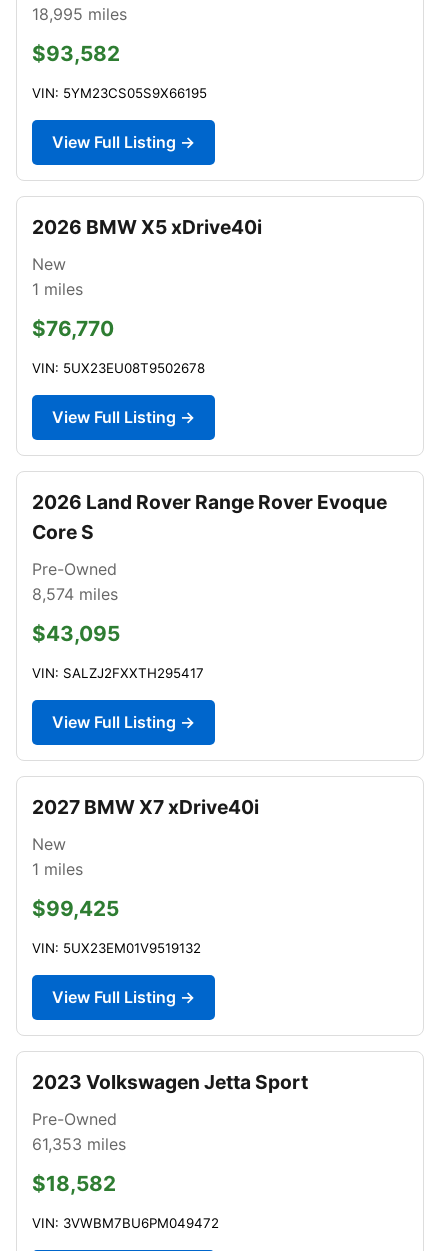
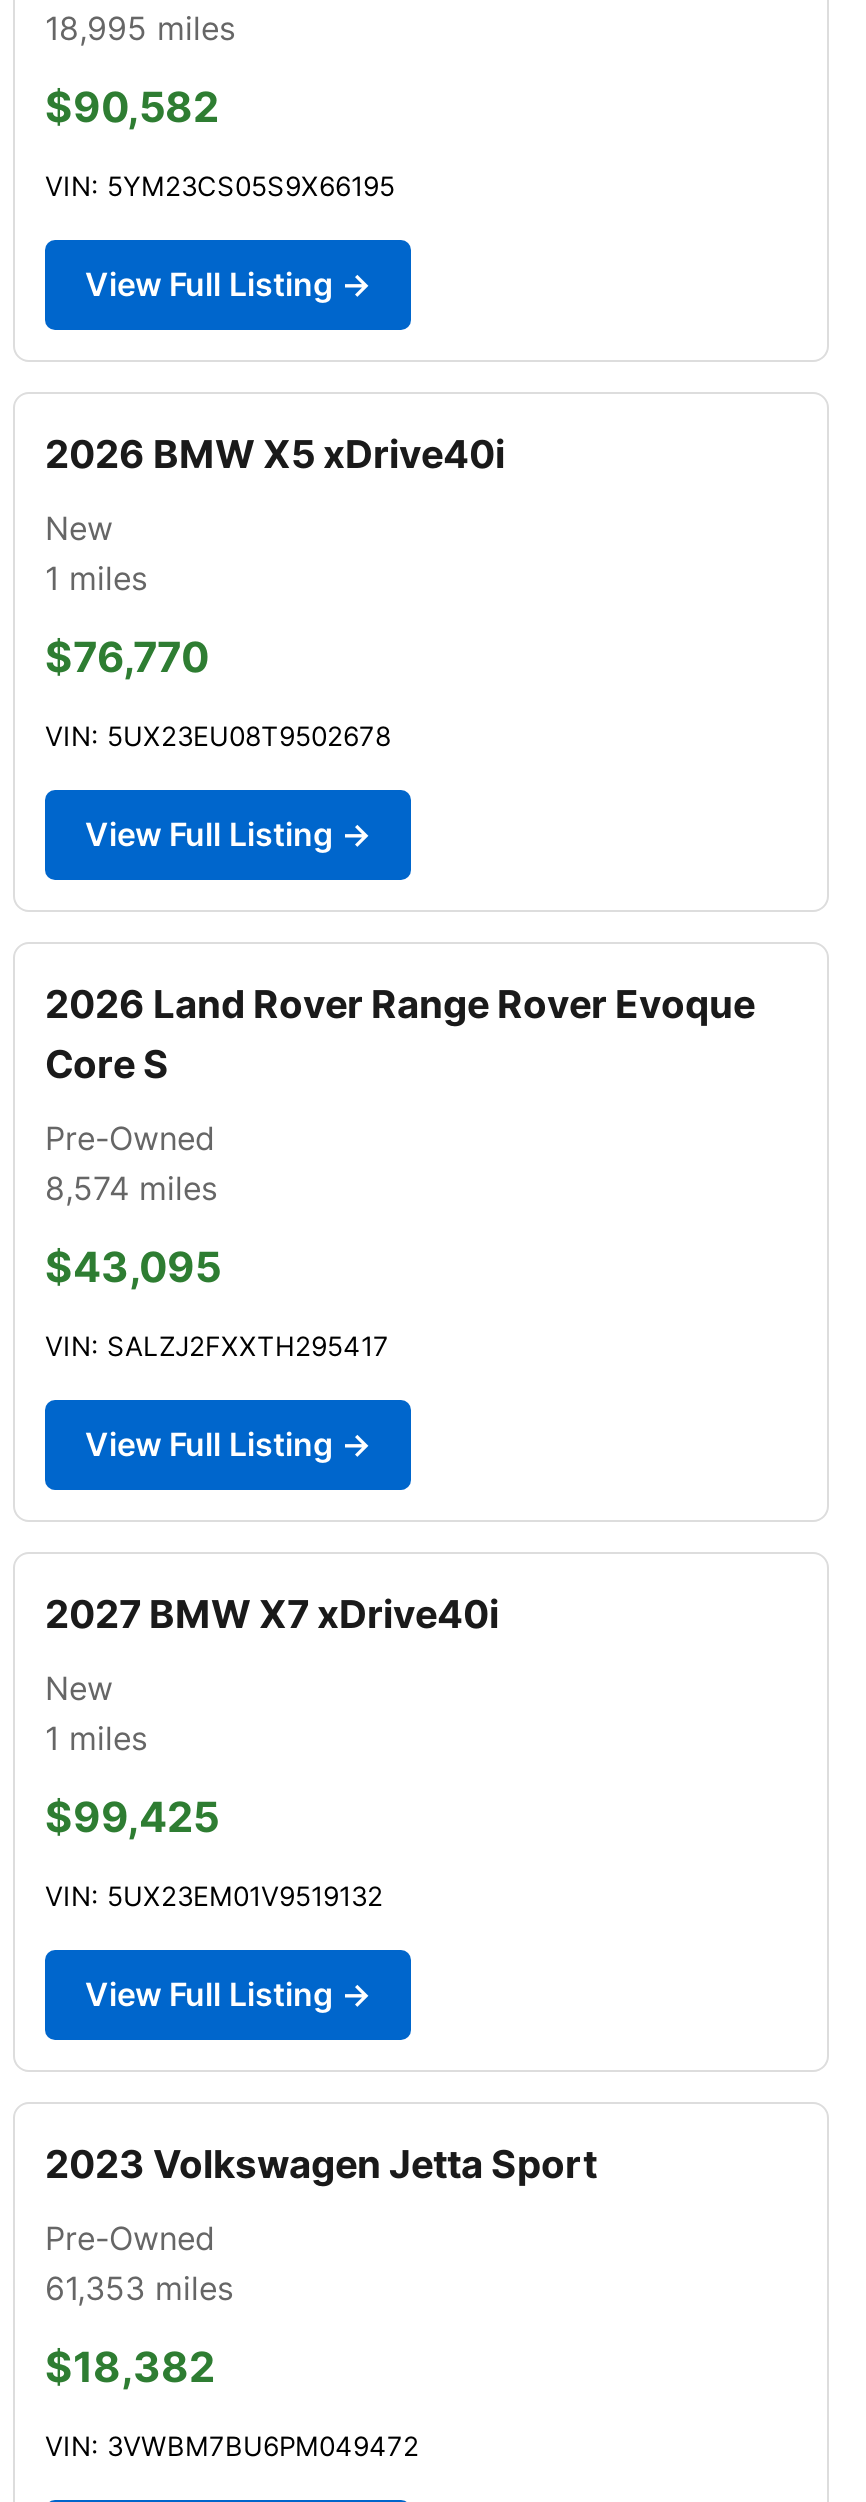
- $93,582
+ $90,582

- $18,582
+ $18,382
